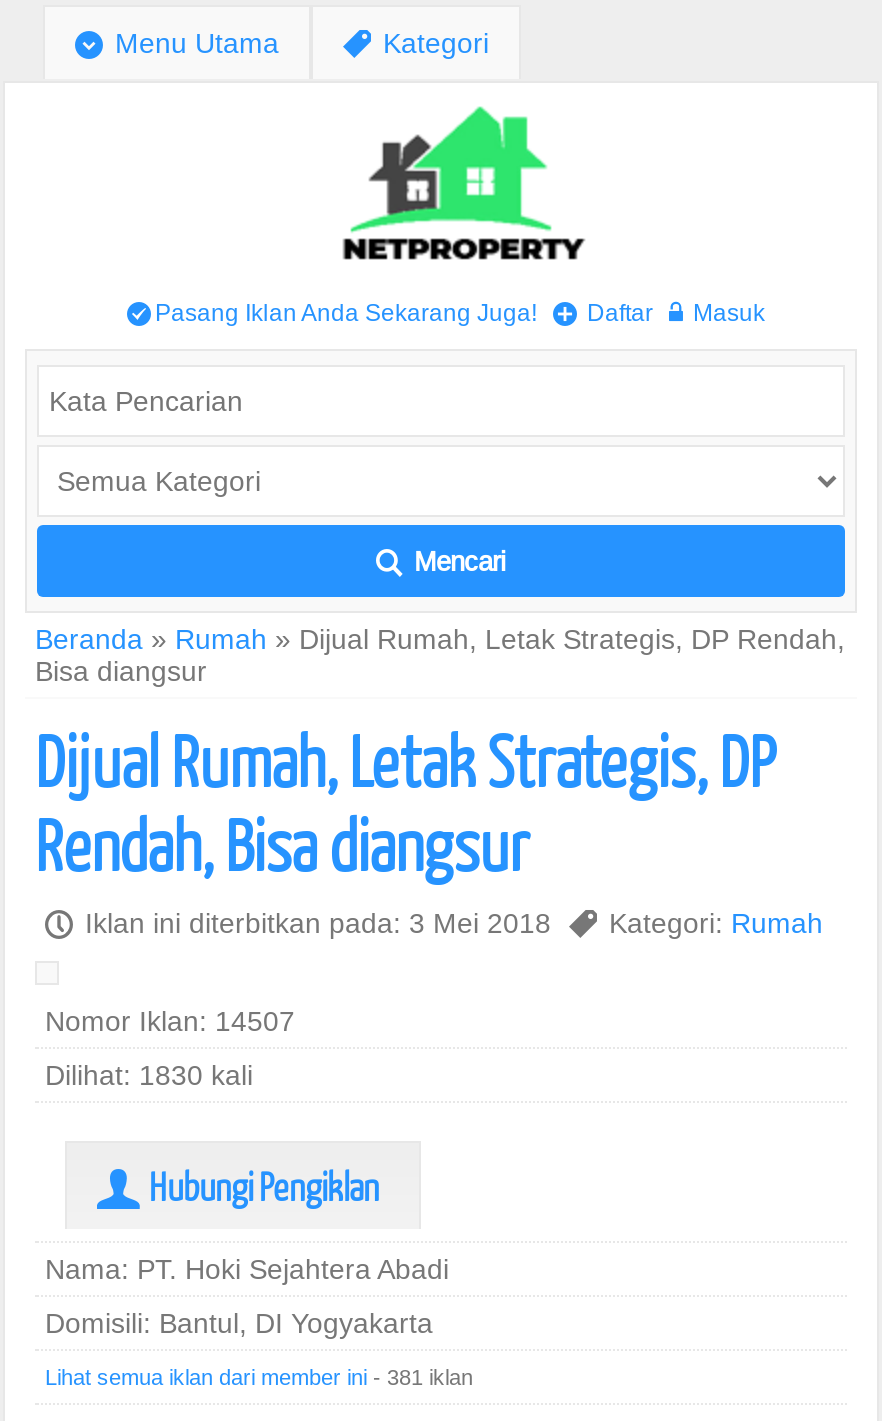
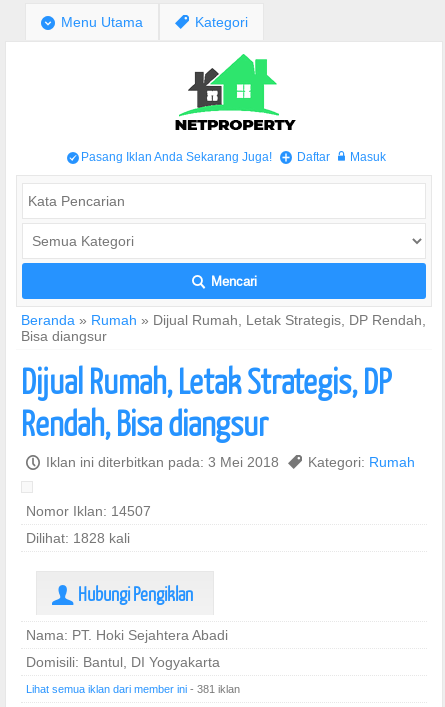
- Dilihat: 1830 kali
+ Dilihat: 1828 kali
